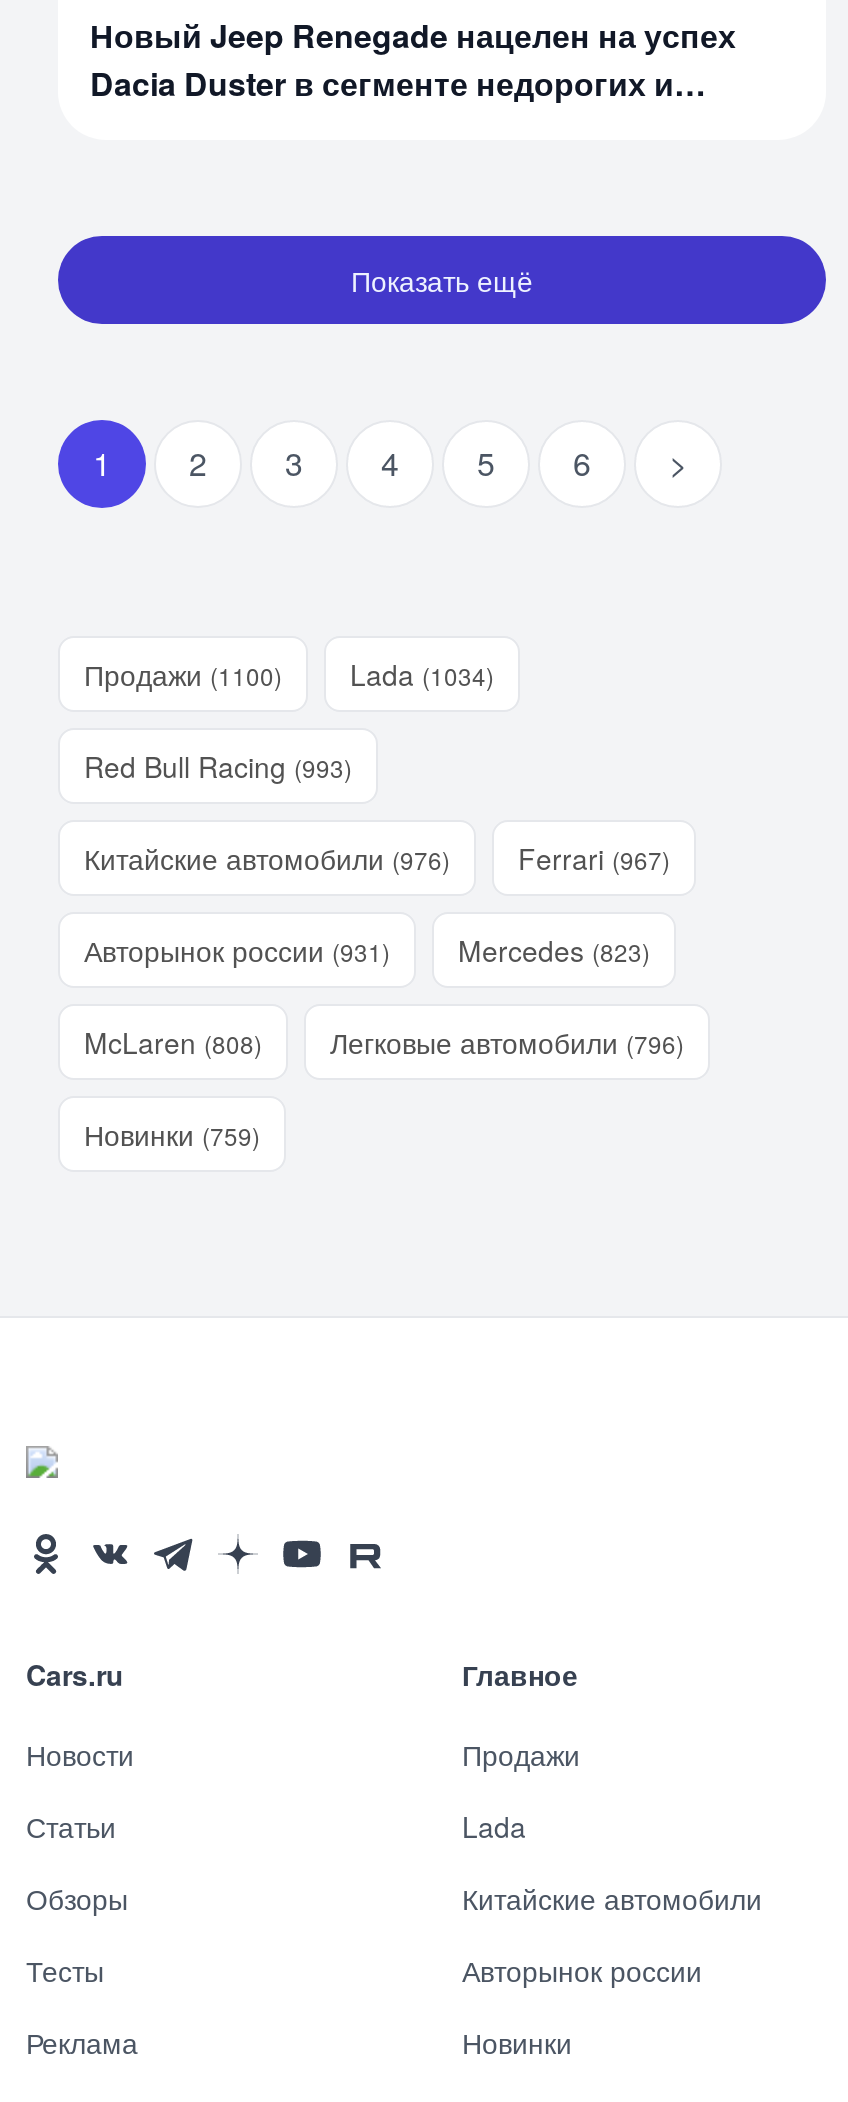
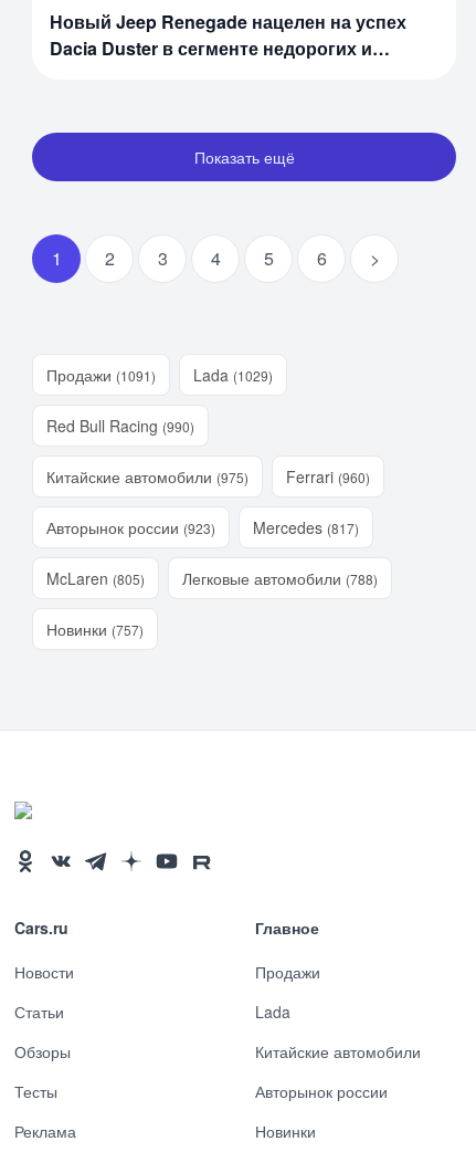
- Продажи (1100)
+ Продажи (1091)

- Lada (1034)
+ Lada (1029)

- Red Bull Racing (993)
+ Red Bull Racing (990)

- Китайские автомобили (976)
+ Китайские автомобили (975)

- Ferrari (967)
+ Ferrari (960)

- Авторынок россии (931)
+ Авторынок россии (923)

- Mercedes (823)
+ Mercedes (817)

- McLaren (808)
+ McLaren (805)

- Легковые автомобили (796)
+ Легковые автомобили (788)

- Новинки (759)
+ Новинки (757)
